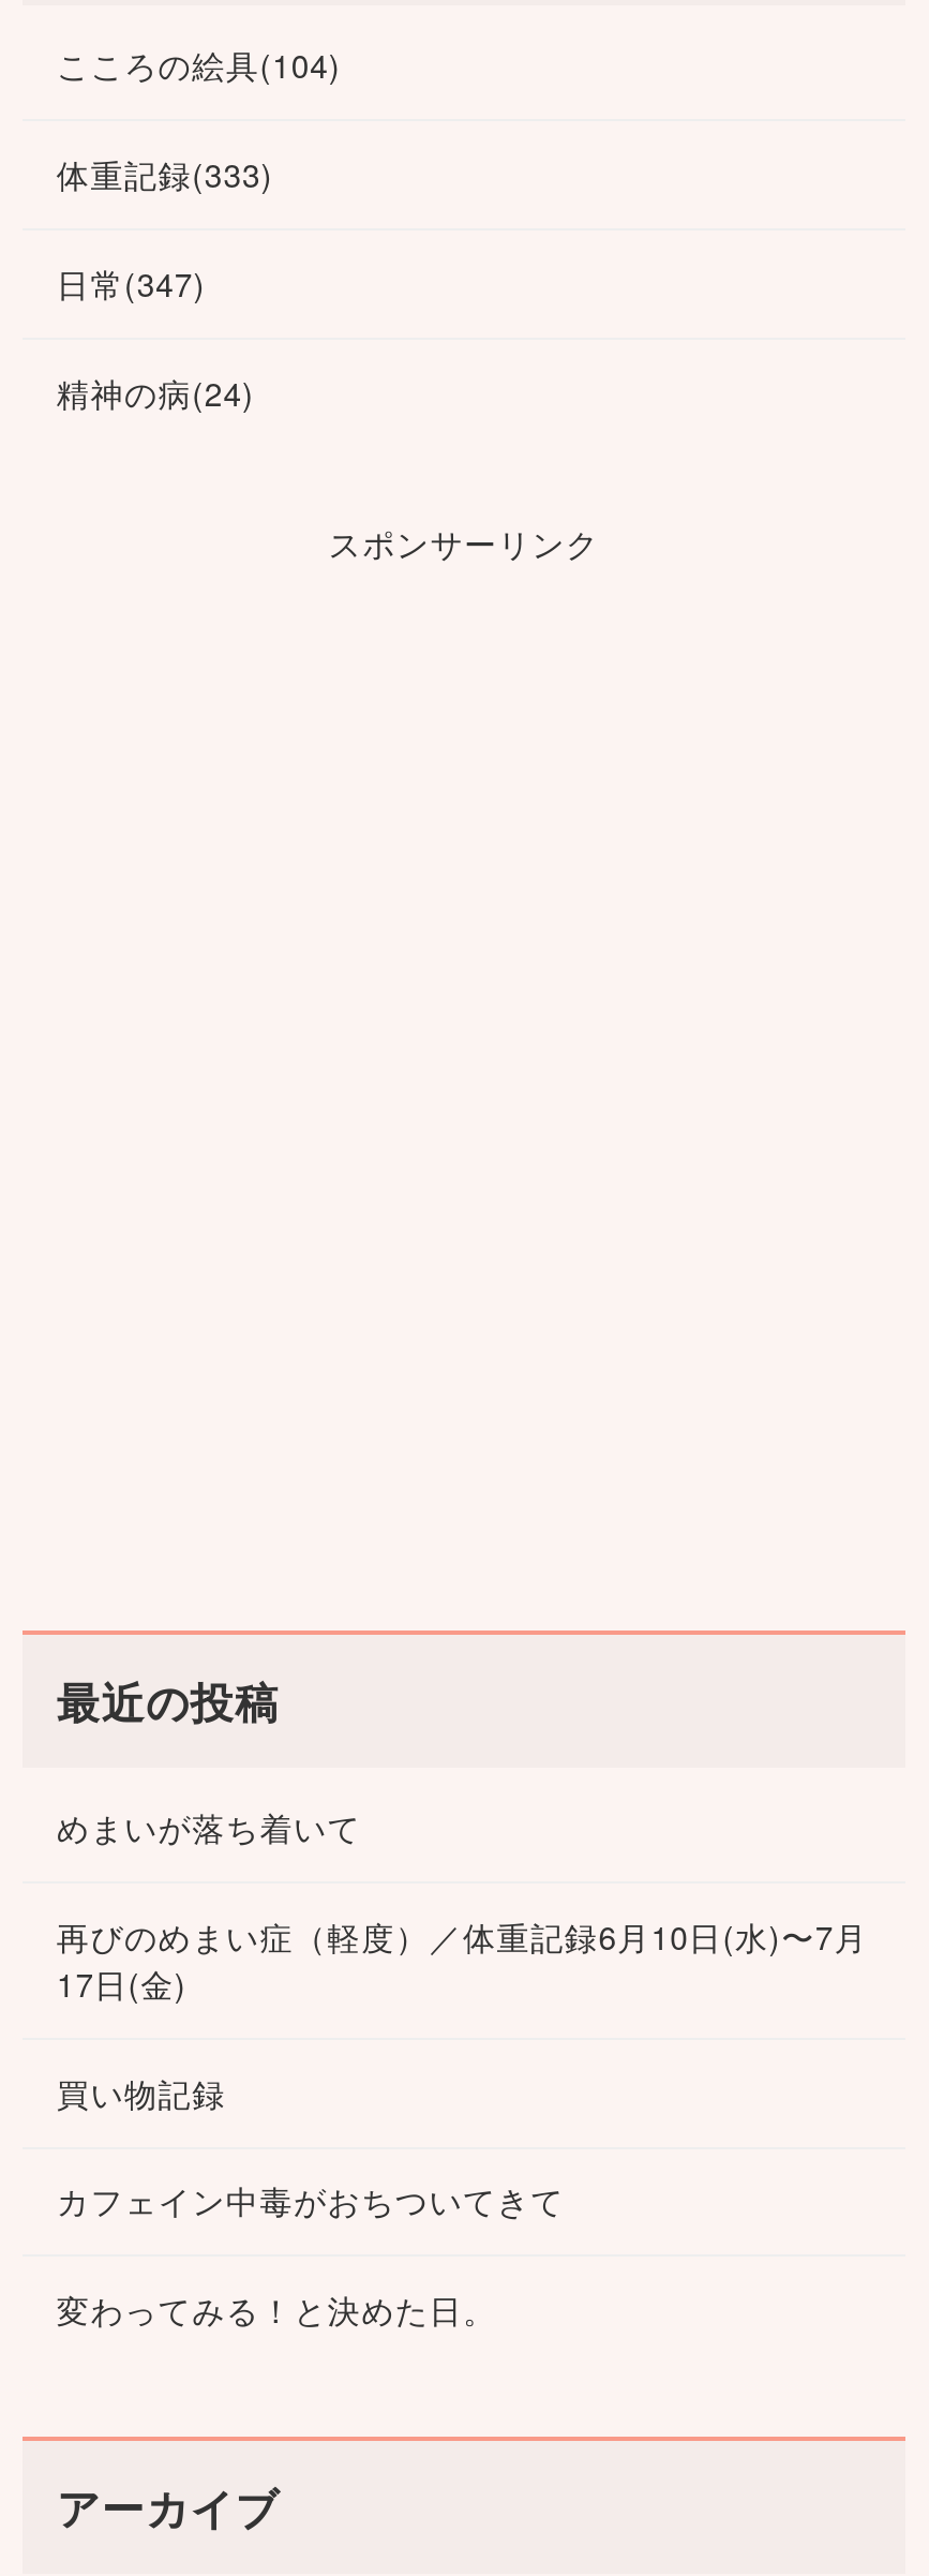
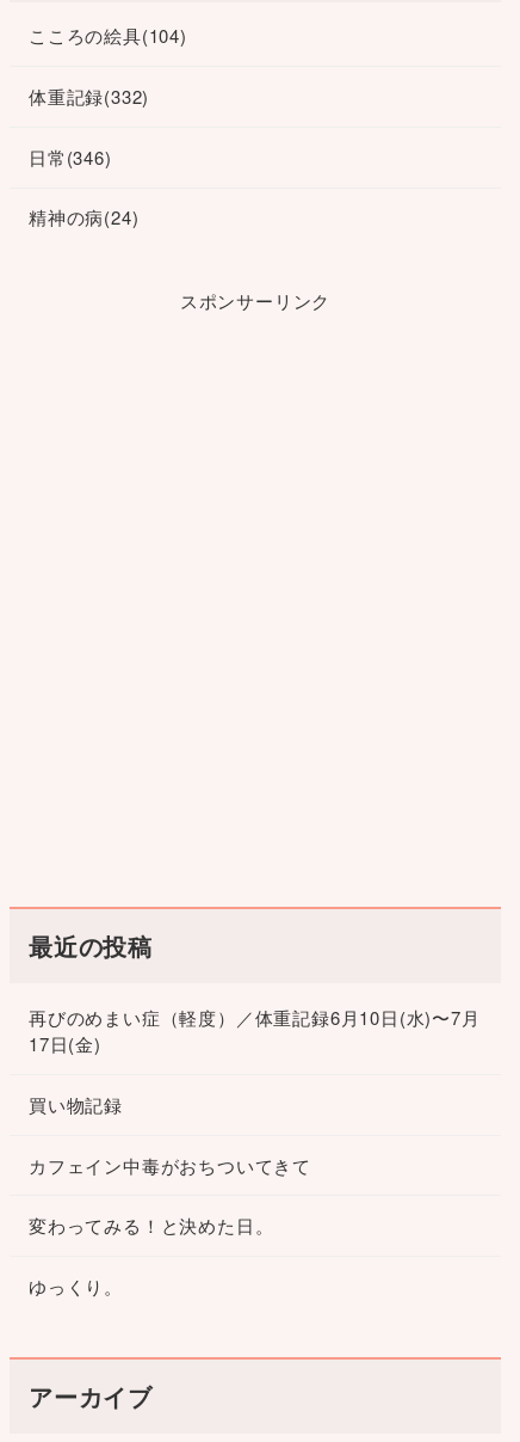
- 体重記録(333)
+ 体重記録(332)

- 日常(347)
+ 日常(346)

- めまいが落ち着いて

moved up: 再びのめまい症（軽度）／体重記録6月10日(水)〜7月 | 17日(金) | 買い物記録 | カフェイン中毒がおちついてきて | 変わってみる！と決めた日。

+ ゆっくり。
